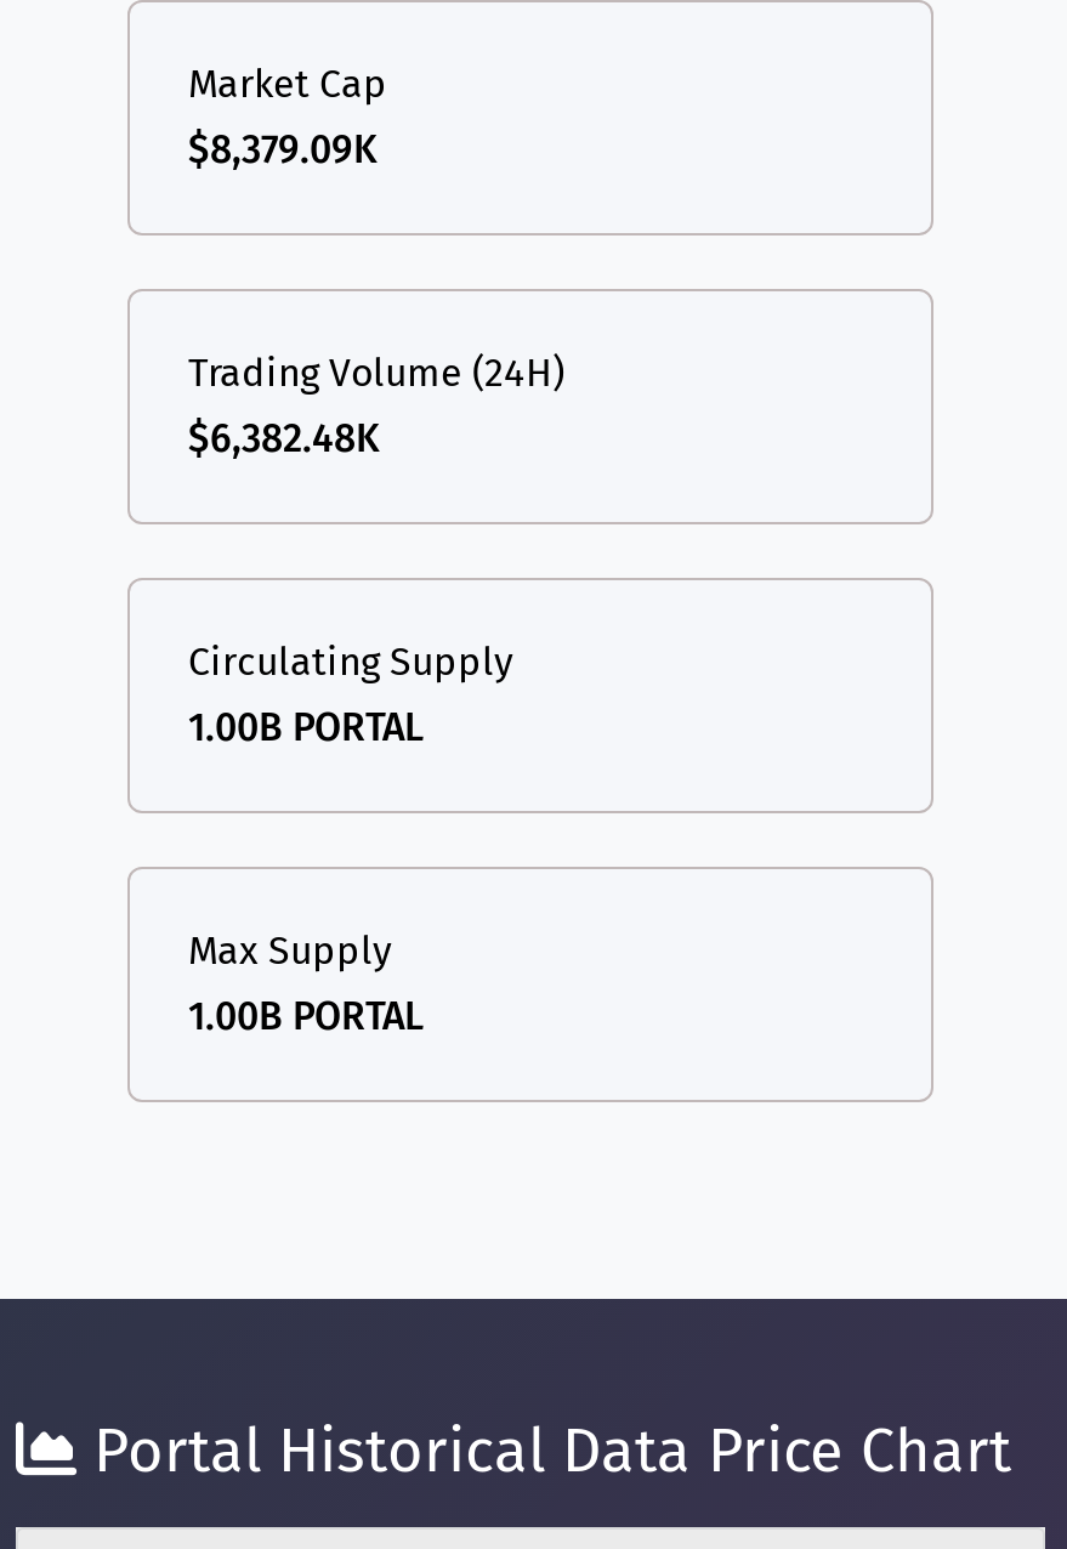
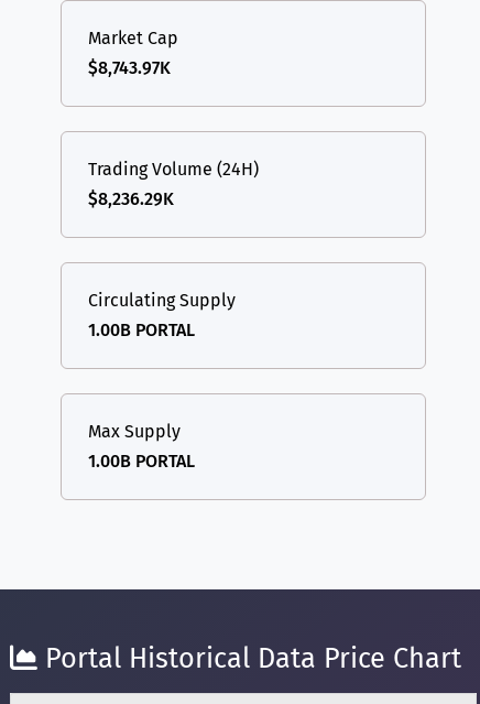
- $8,379.09K
+ $8,743.97K

- $6,382.48K
+ $8,236.29K
